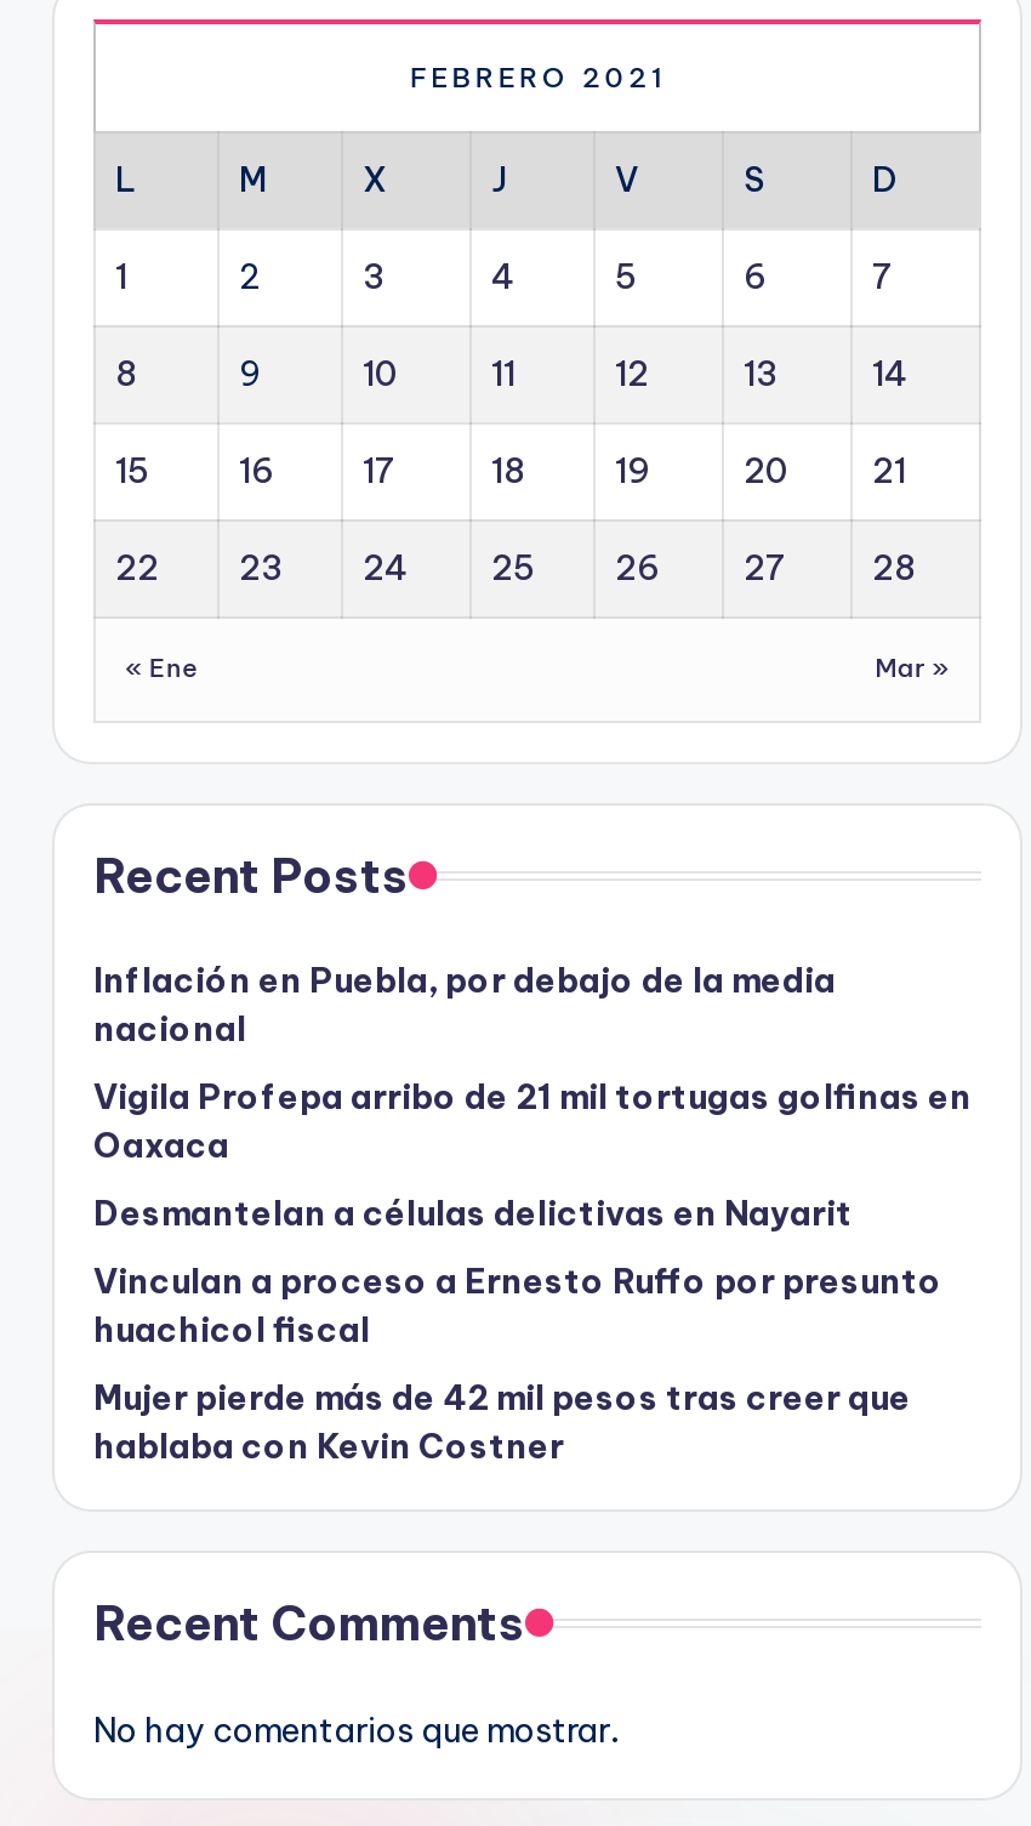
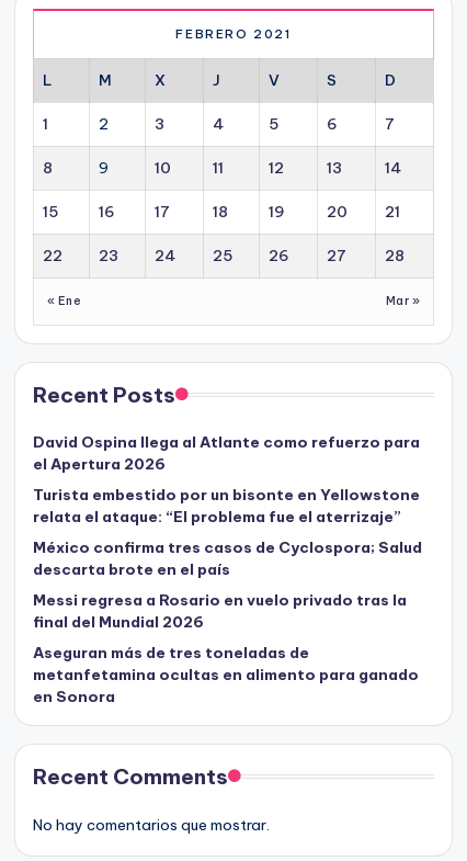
- Inflación en Puebla, por debajo de la media
- nacional
+ David Ospina llega al Atlante como refuerzo para
+ el Apertura 2026

- Vigila Profepa arribo de 21 mil tortugas golfinas en
- Oaxaca
+ Turista embestido por un bisonte en Yellowstone
+ relata el ataque: “El problema fue el aterrizaje”

- Desmantelan a células delictivas en Nayarit
+ México confirma tres casos de Cyclospora; Salud
+ descarta brote en el país

- Vinculan a proceso a Ernesto Ruffo por presunto
- huachicol fiscal
+ Messi regresa a Rosario en vuelo privado tras la
+ final del Mundial 2026

- Mujer pierde más de 42 mil pesos tras creer que
- hablaba con Kevin Costner
+ Aseguran más de tres toneladas de
+ metanfetamina ocultas en alimento para ganado
+ en Sonora
